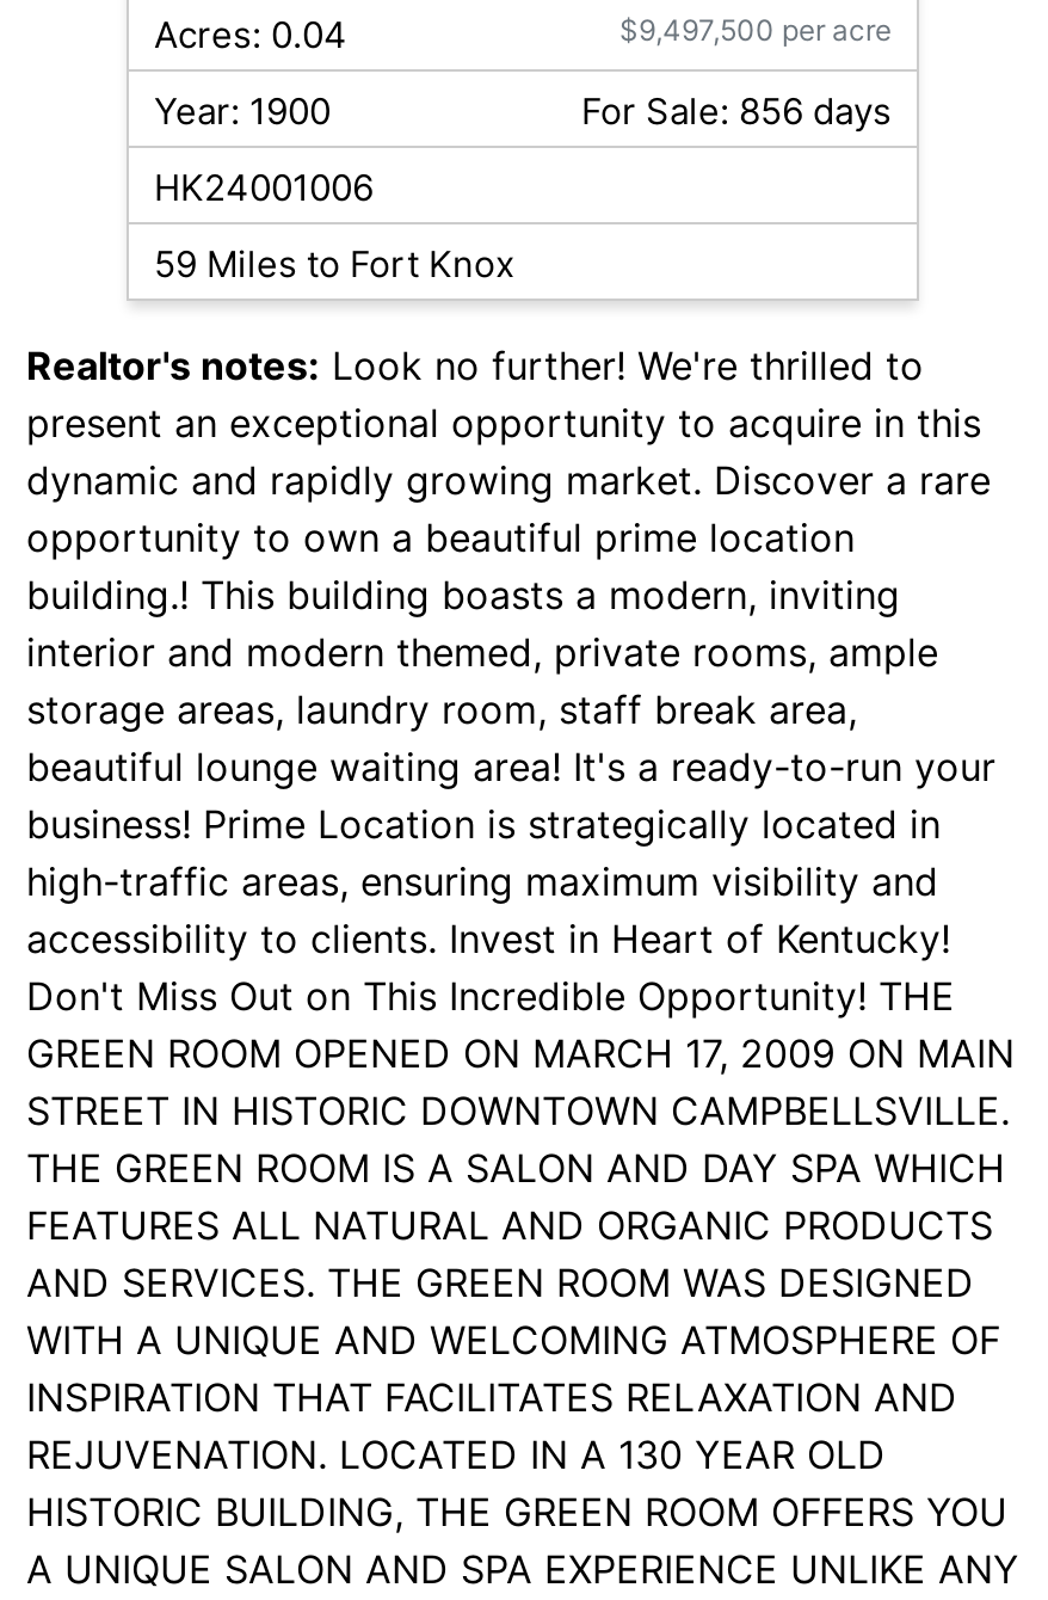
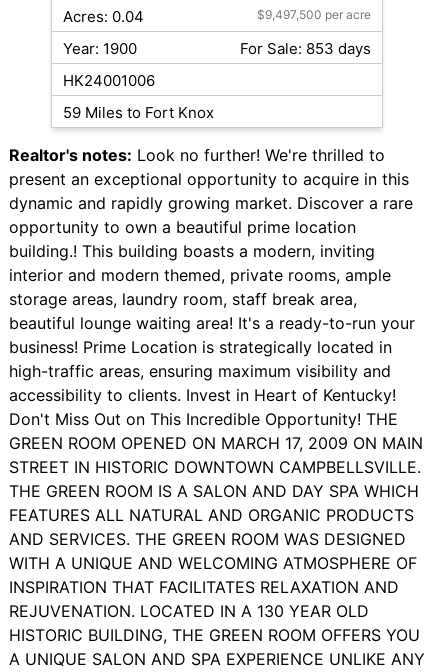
- For Sale: 856 days
+ For Sale: 853 days
